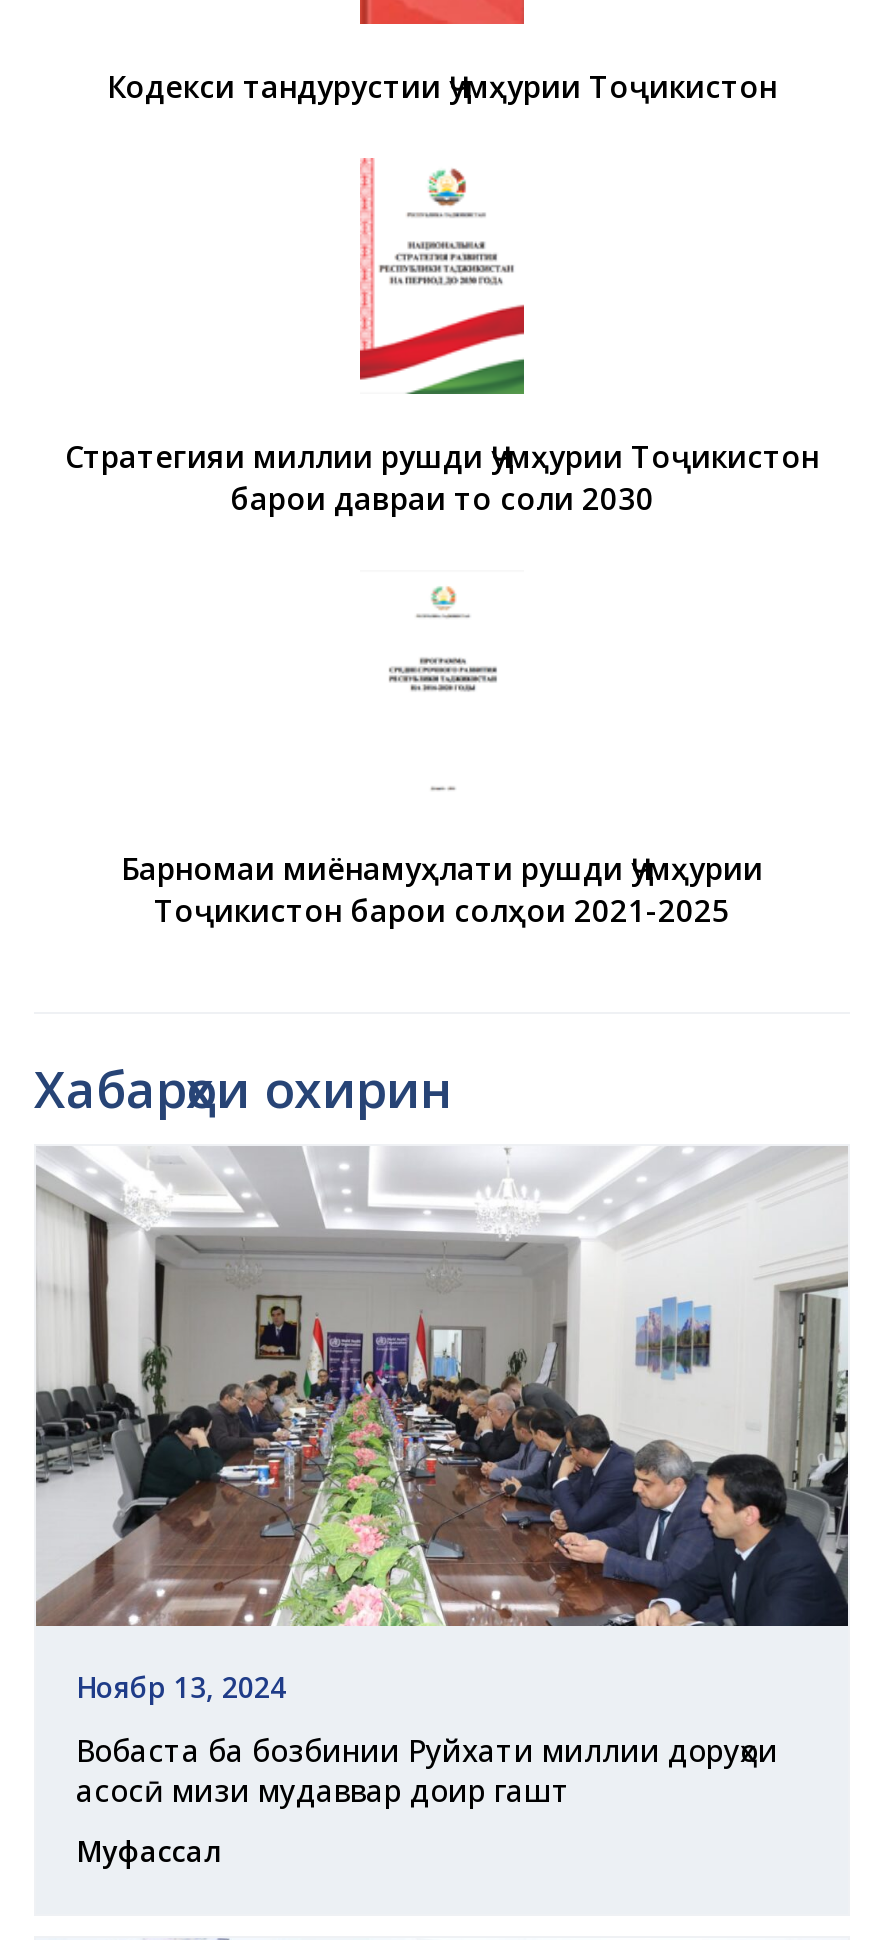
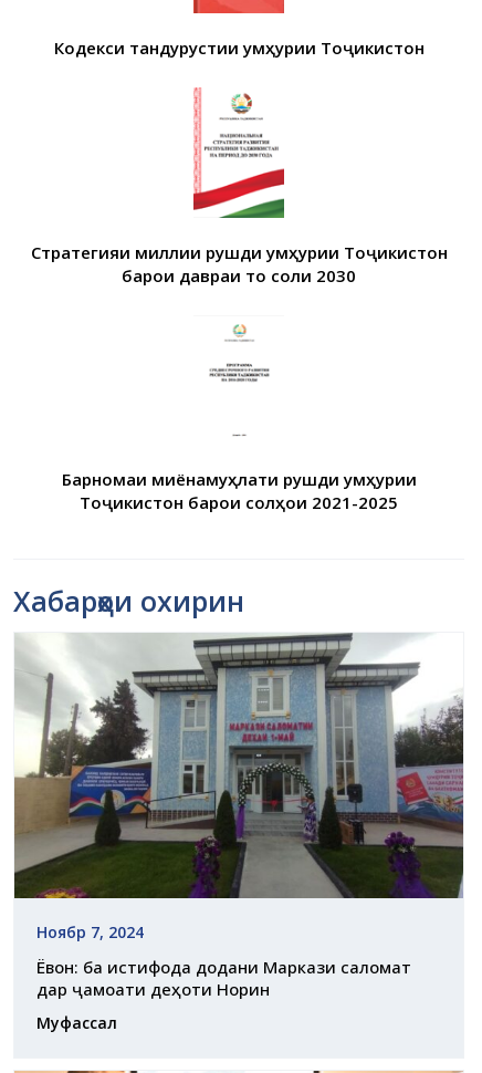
- [image]
- Ноябр 13, 2024
+ [image]
+ Ноябр 7, 2024

- Вобаста ба бозбинии Руйхати миллии доруҳои
- асосӣ мизи мудаввар доир гашт
+ Ёвон: ба истифода додани Маркази саломатӣ
+ дар ҷамоати деҳоти Норин
